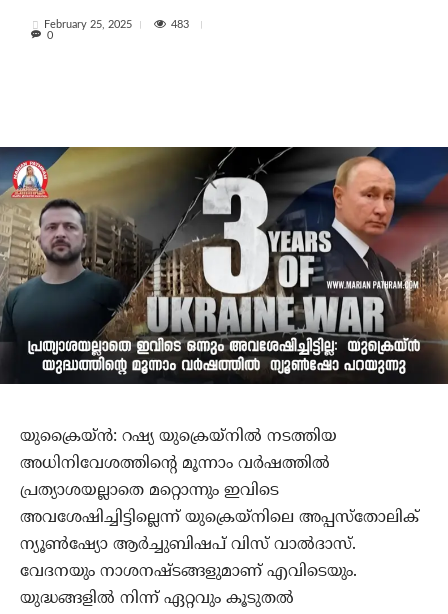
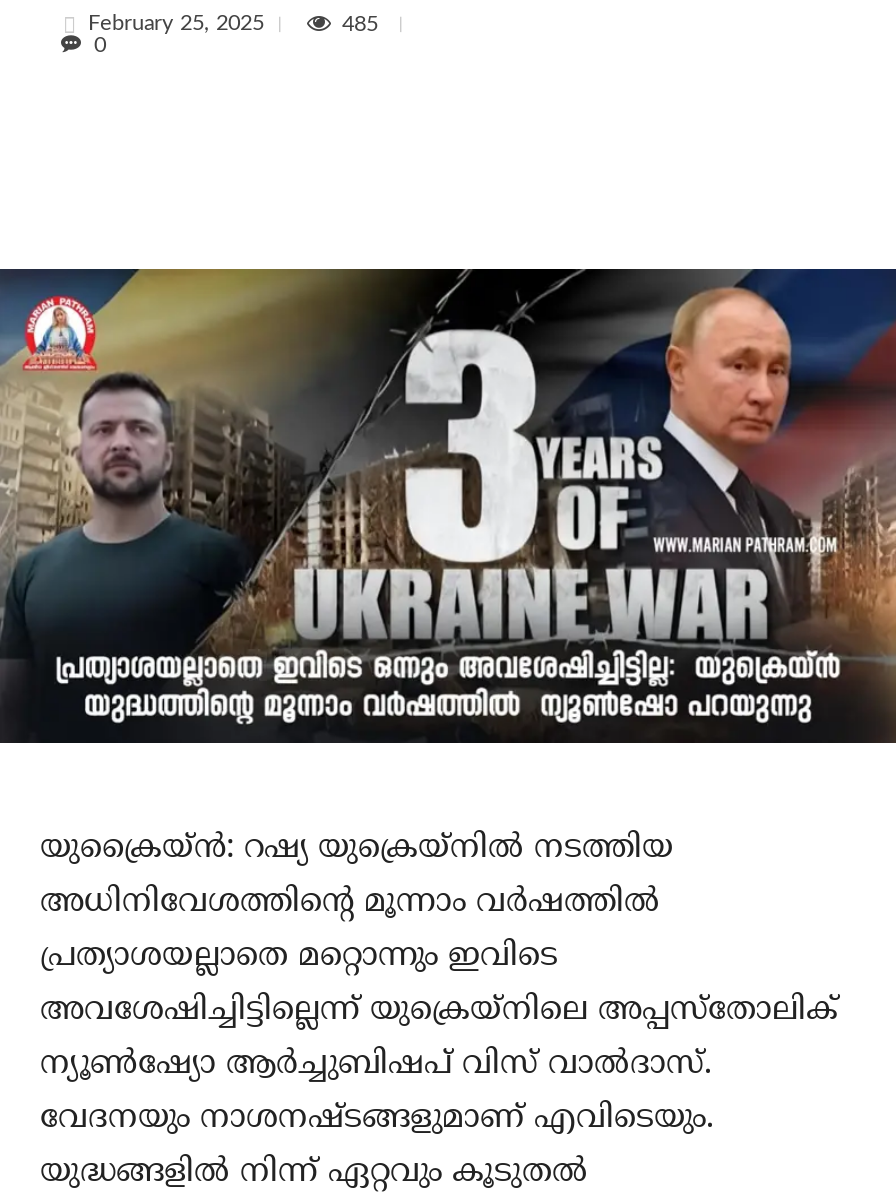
- 483
+ 485
